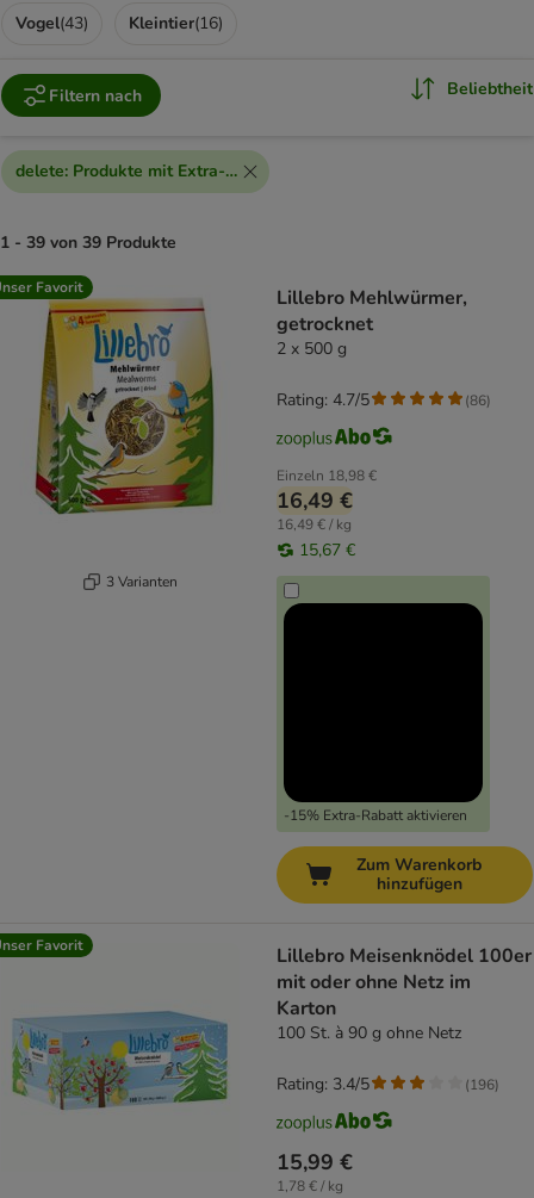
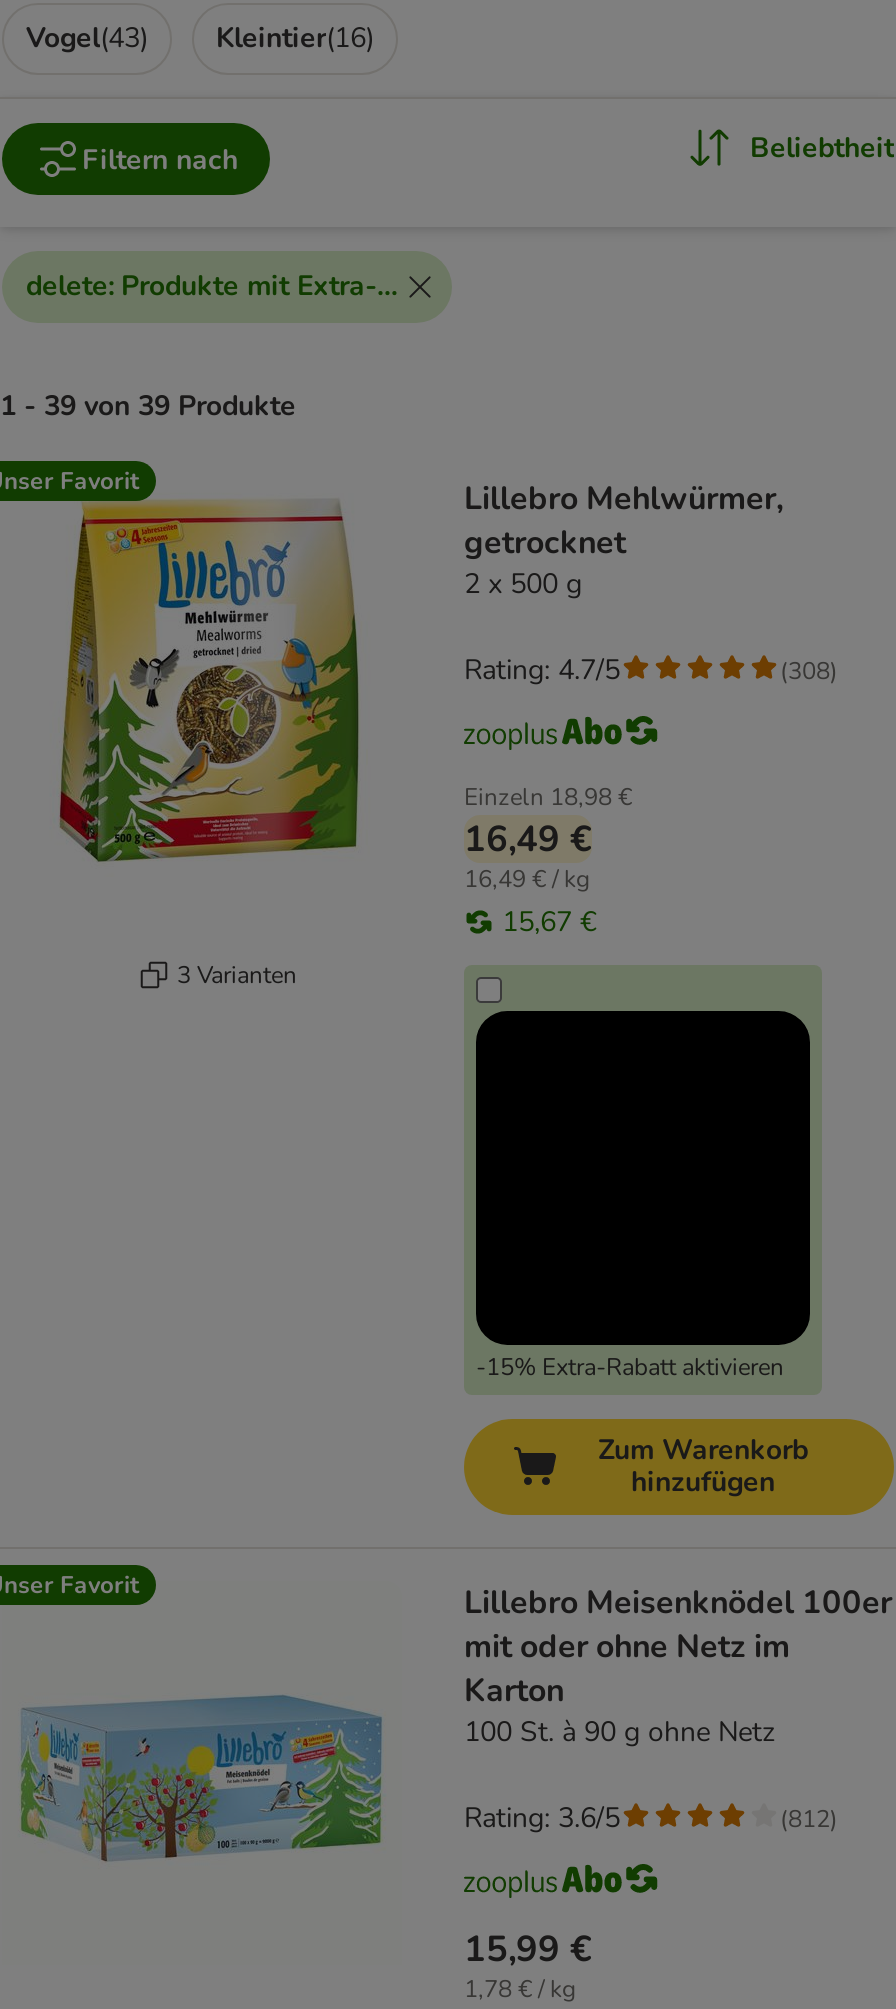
- (86)
+ (308)

- Rating: 3.4/5
+ Rating: 3.6/5

- (196)
+ (812)
